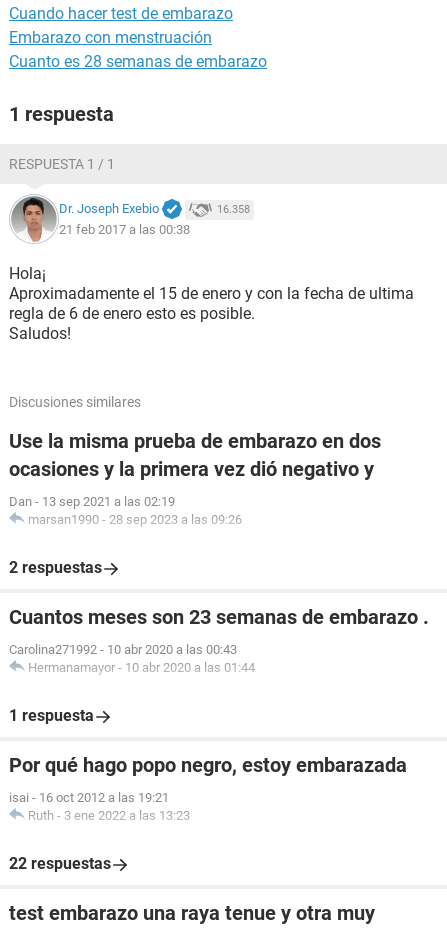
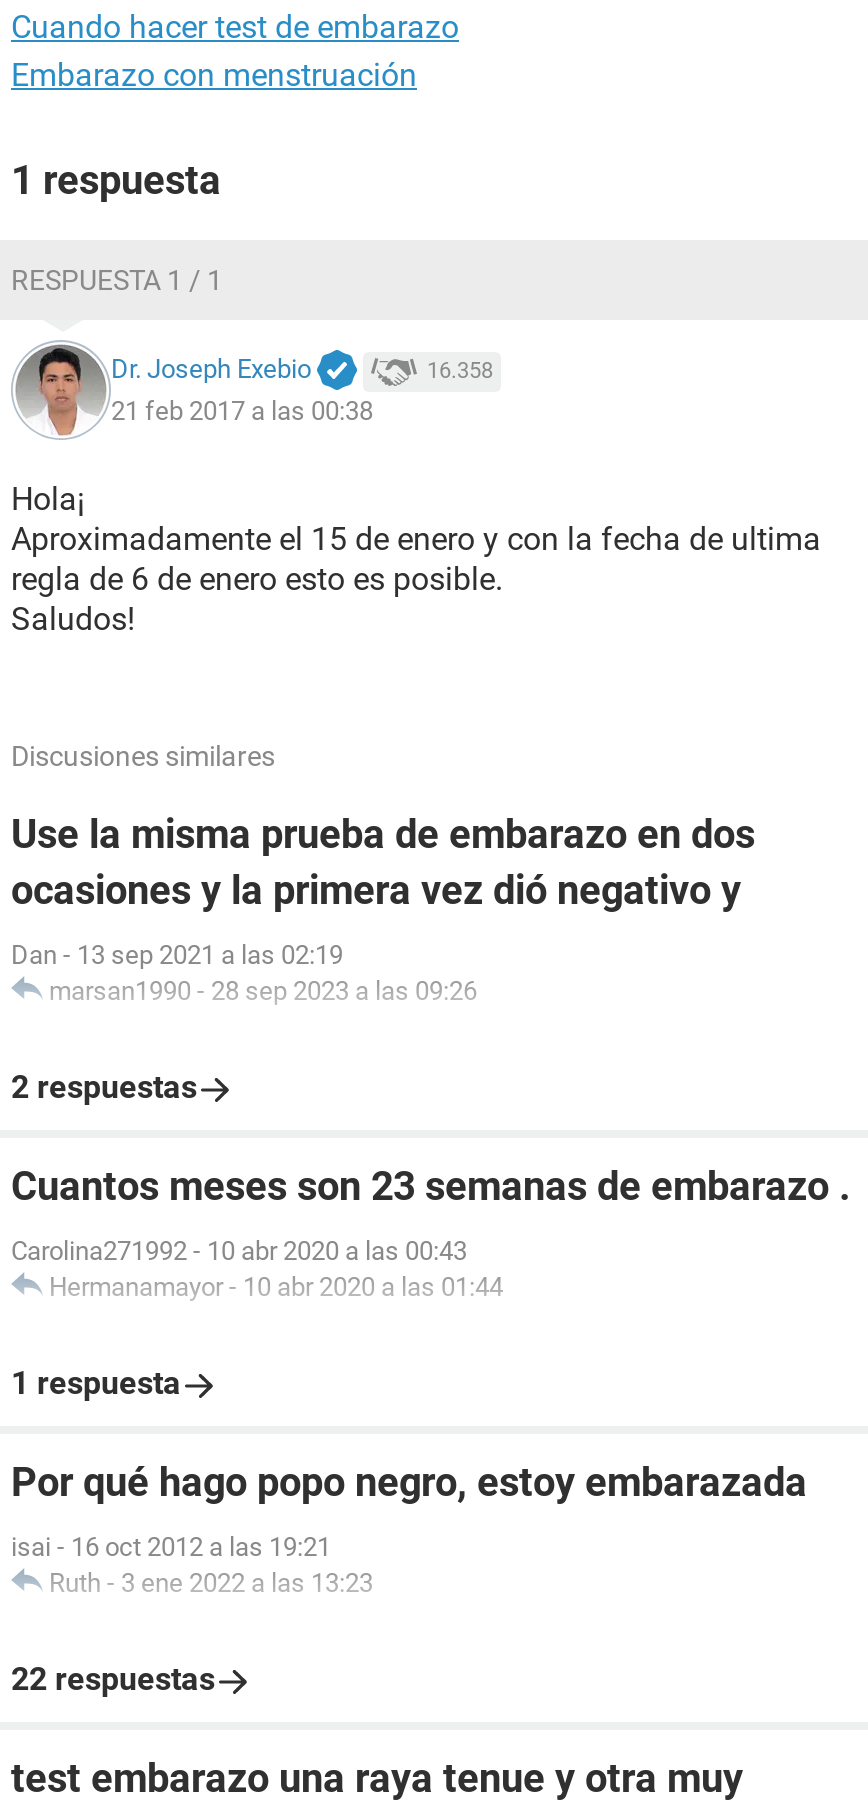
- Cuanto es 28 semanas de embarazo
